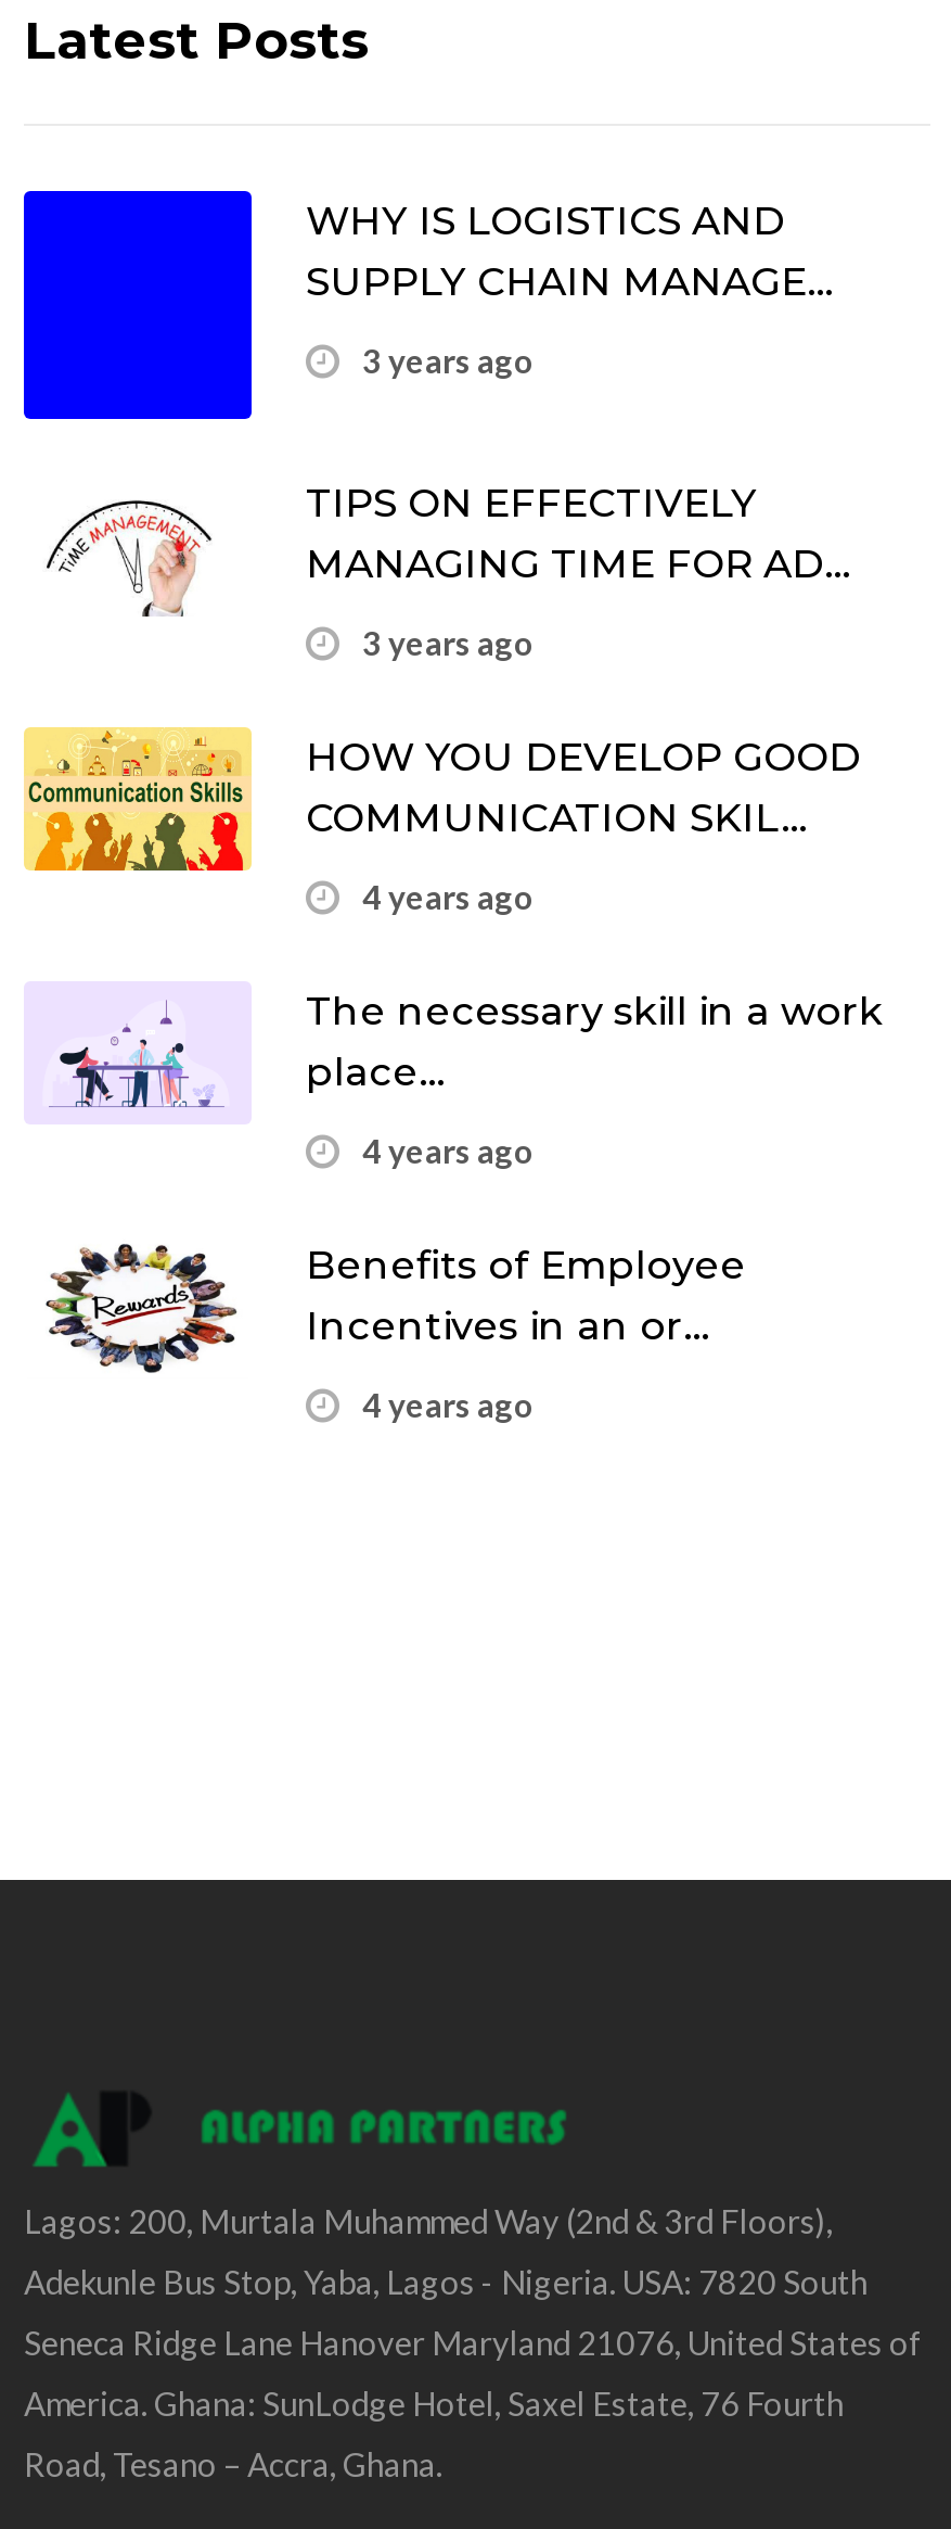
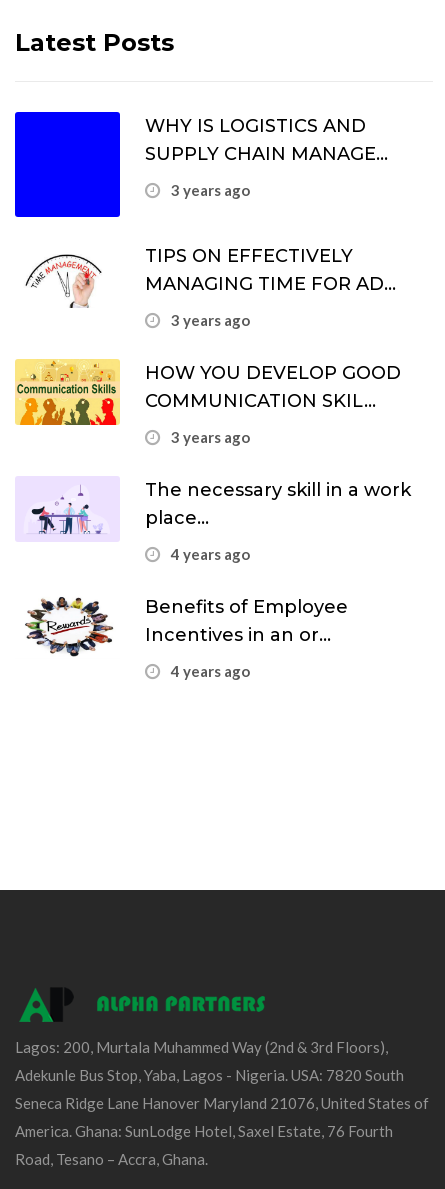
- 4 years ago
+ 3 years ago
